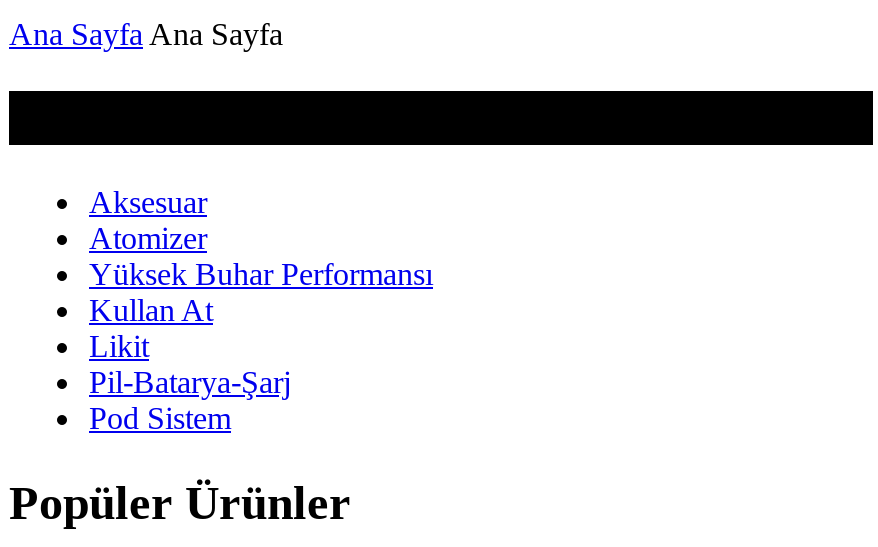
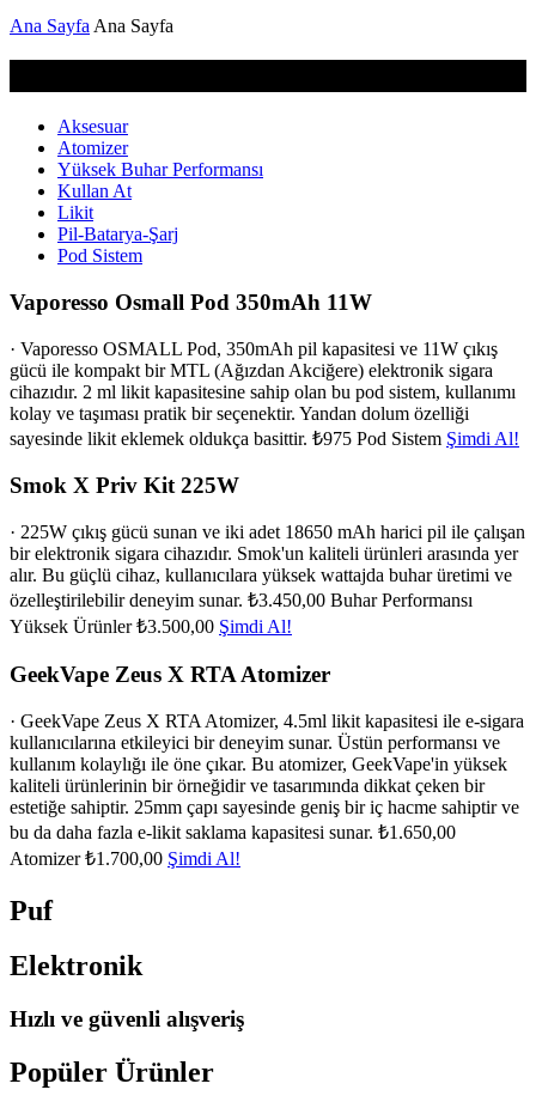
+ Vaporesso Osmall Pod 350mAh 11W
+ · Vaporesso OSMALL Pod, 350mAh pil kapasitesi ve 11W çıkış
+ gücü ile kompakt bir MTL (Ağızdan Akciğere) elektronik sigara
+ cihazıdır. 2 ml likit kapasitesine sahip olan bu pod sistem, kullanımı
+ kolay ve taşıması pratik bir seçenektir. Yandan dolum özelliği
+ sayesinde likit eklemek oldukça basittir. ₺975 Pod Sistem Şimdi Al!
+ Smok X Priv Kit 225W
+ · 225W çıkış gücü sunan ve iki adet 18650 mAh harici pil ile çalışan
+ bir elektronik sigara cihazıdır. Smok'un kaliteli ürünleri arasında yer
+ alır. Bu güçlü cihaz, kullanıcılara yüksek wattajda buhar üretimi ve
+ özelleştirilebilir deneyim sunar. ₺3.450,00 Buhar Performansı
+ Yüksek Ürünler ₺3.500,00 Şimdi Al!
+ GeekVape Zeus X RTA Atomizer
+ · GeekVape Zeus X RTA Atomizer, 4.5ml likit kapasitesi ile e-sigara
+ kullanıcılarına etkileyici bir deneyim sunar. Üstün performansı ve
+ kullanım kolaylığı ile öne çıkar. Bu atomizer, GeekVape'in yüksek
+ kaliteli ürünlerinin bir örneğidir ve tasarımında dikkat çeken bir
+ estetiğe sahiptir. 25mm çapı sayesinde geniş bir iç hacme sahiptir ve
+ bu da daha fazla e-likit saklama kapasitesi sunar. ₺1.650,00
+ Atomizer ₺1.700,00 Şimdi Al!
+ Puf
+ Elektronik
+ Hızlı ve güvenli alışveriş
